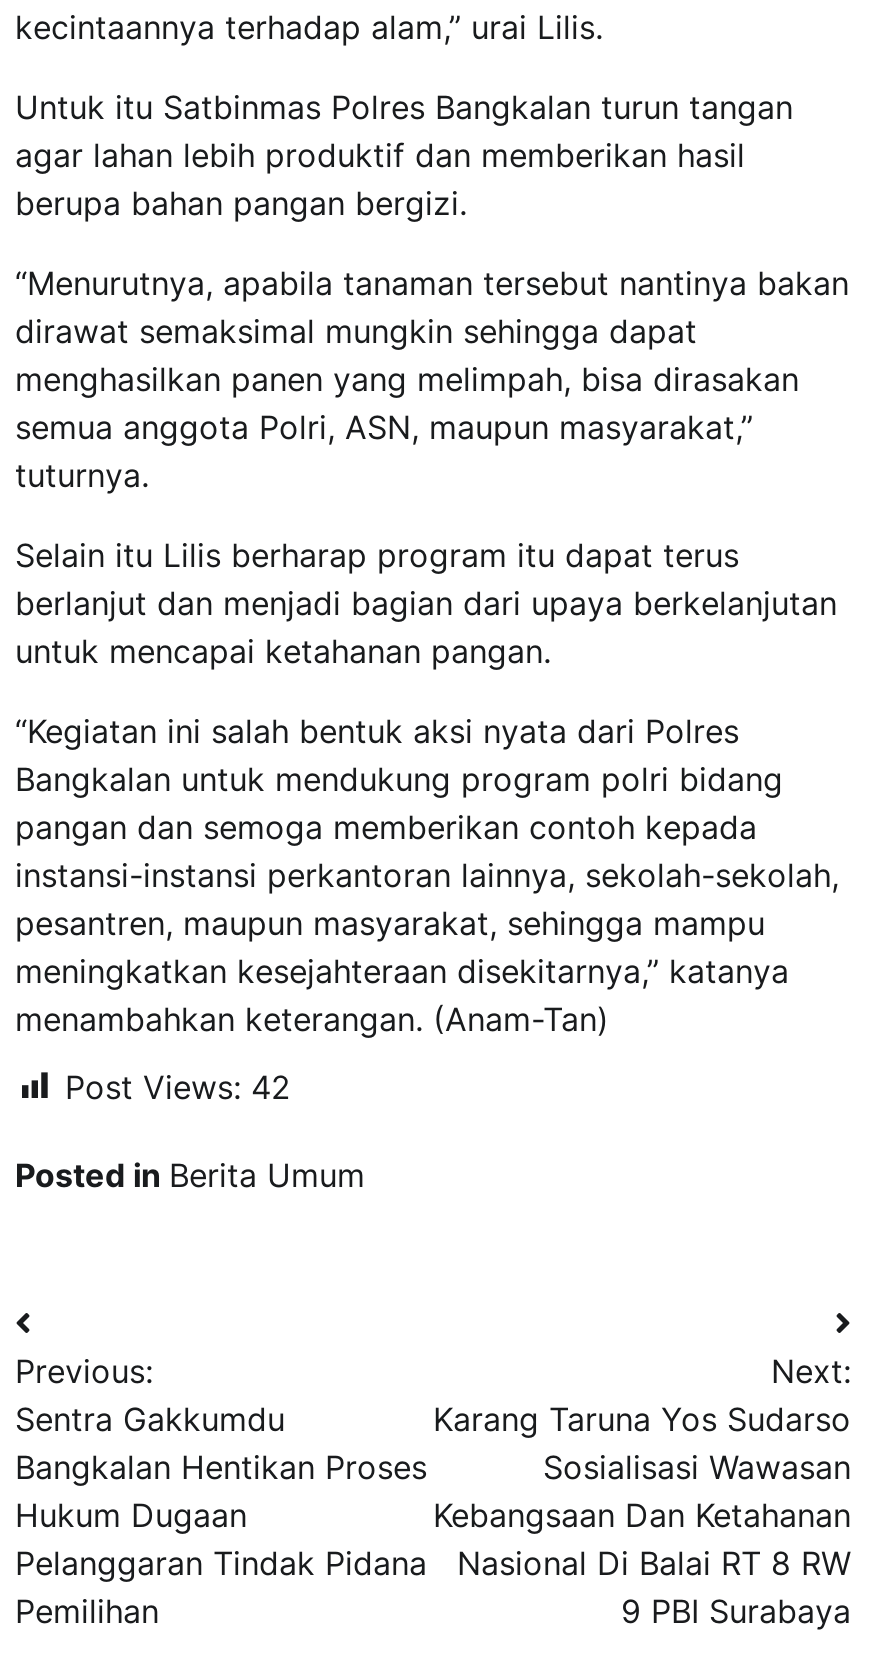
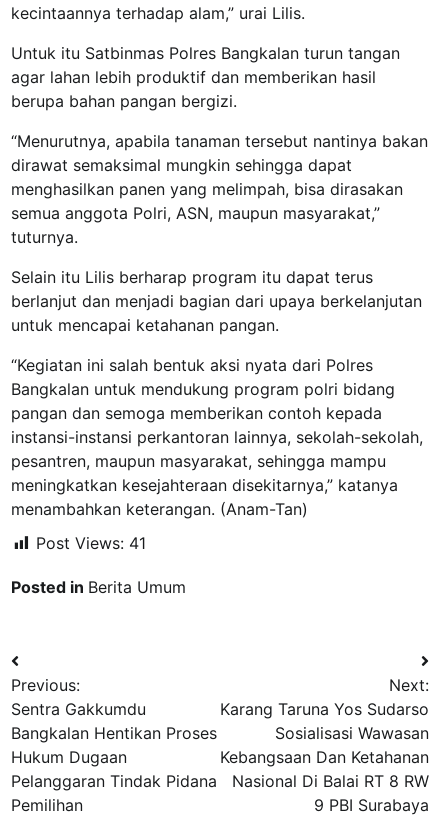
- Post Views: 42
+ Post Views: 41
